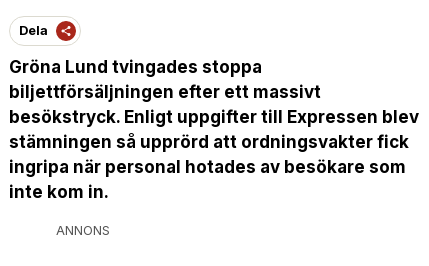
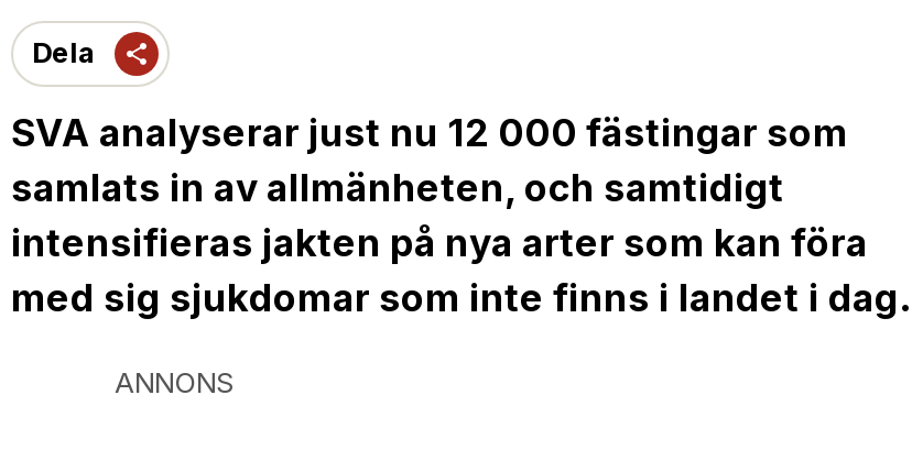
- Gröna Lund tvingades stoppa
- biljettförsäljningen efter ett massivt
- besökstryck. Enligt uppgifter till Expressen blev
- stämningen så upprörd att ordningsvakter fick
- ingripa när personal hotades av besökare som
- inte kom in.
+ SVA analyserar just nu 12 000 fästingar som
+ samlats in av allmänheten, och samtidigt
+ intensifieras jakten på nya arter som kan föra
+ med sig sjukdomar som inte finns i landet i dag.
